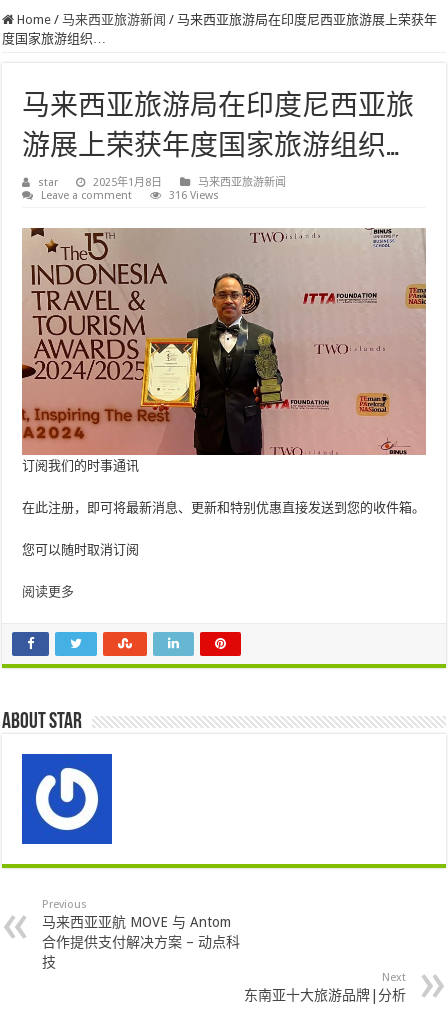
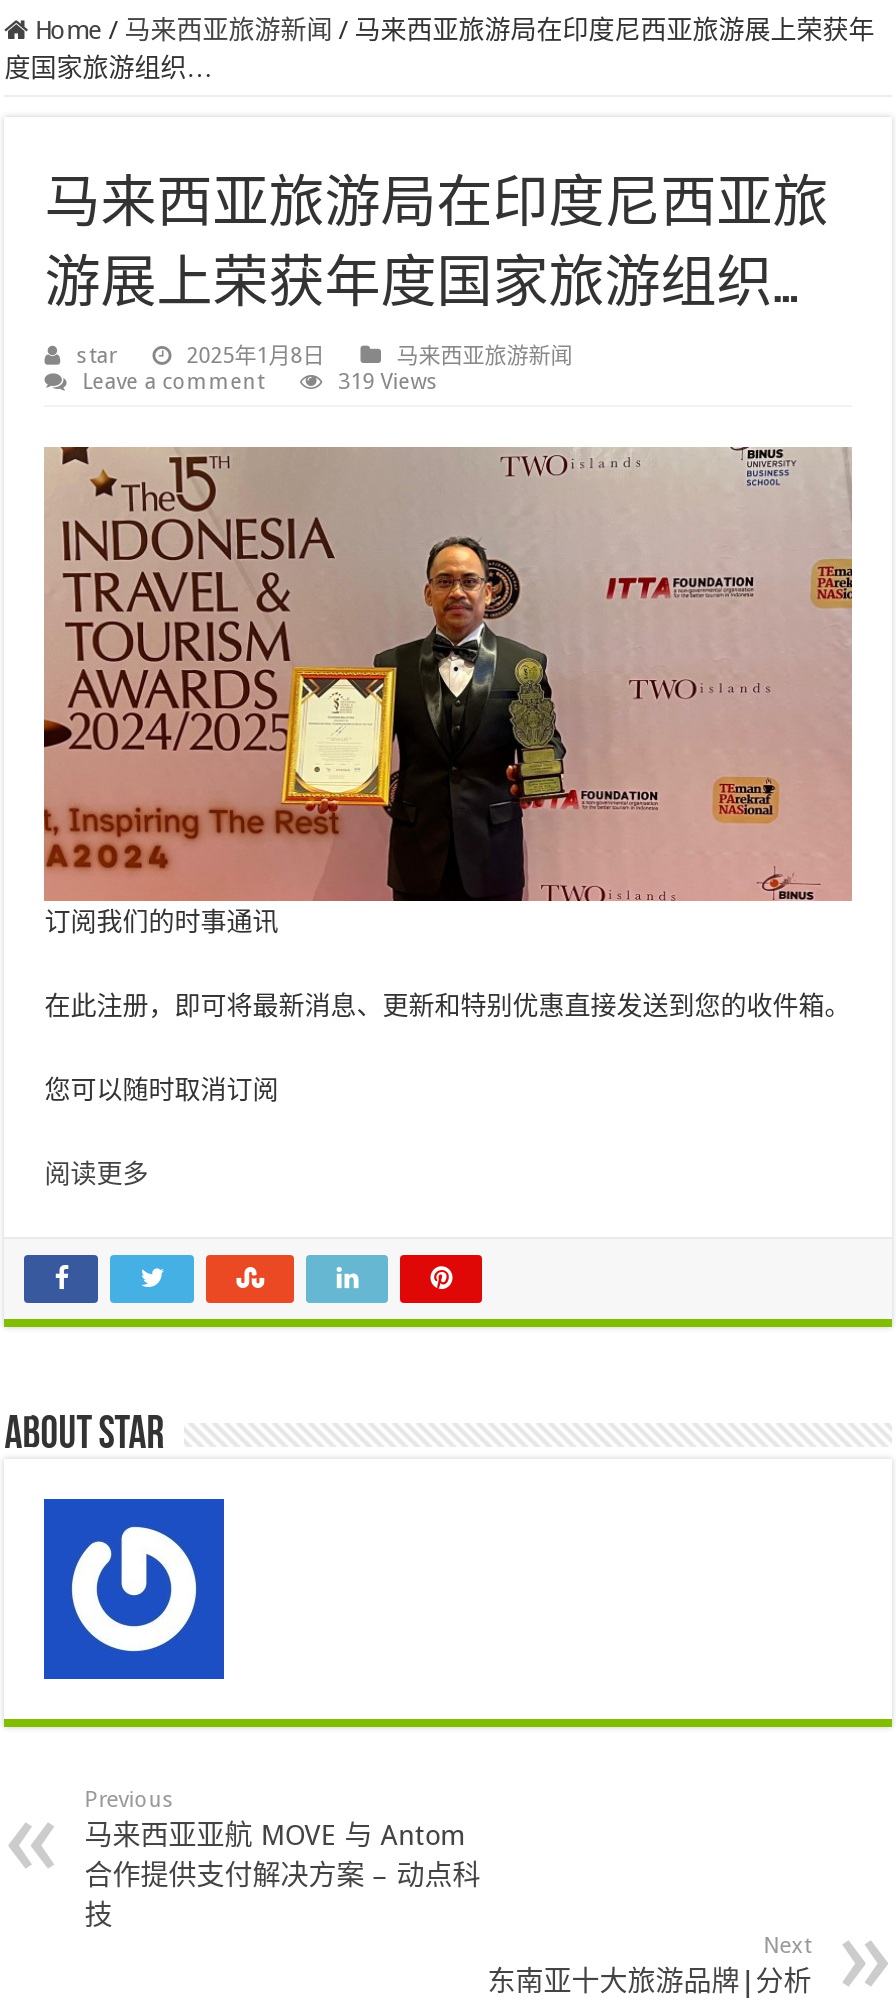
- 316 Views
+ 319 Views
